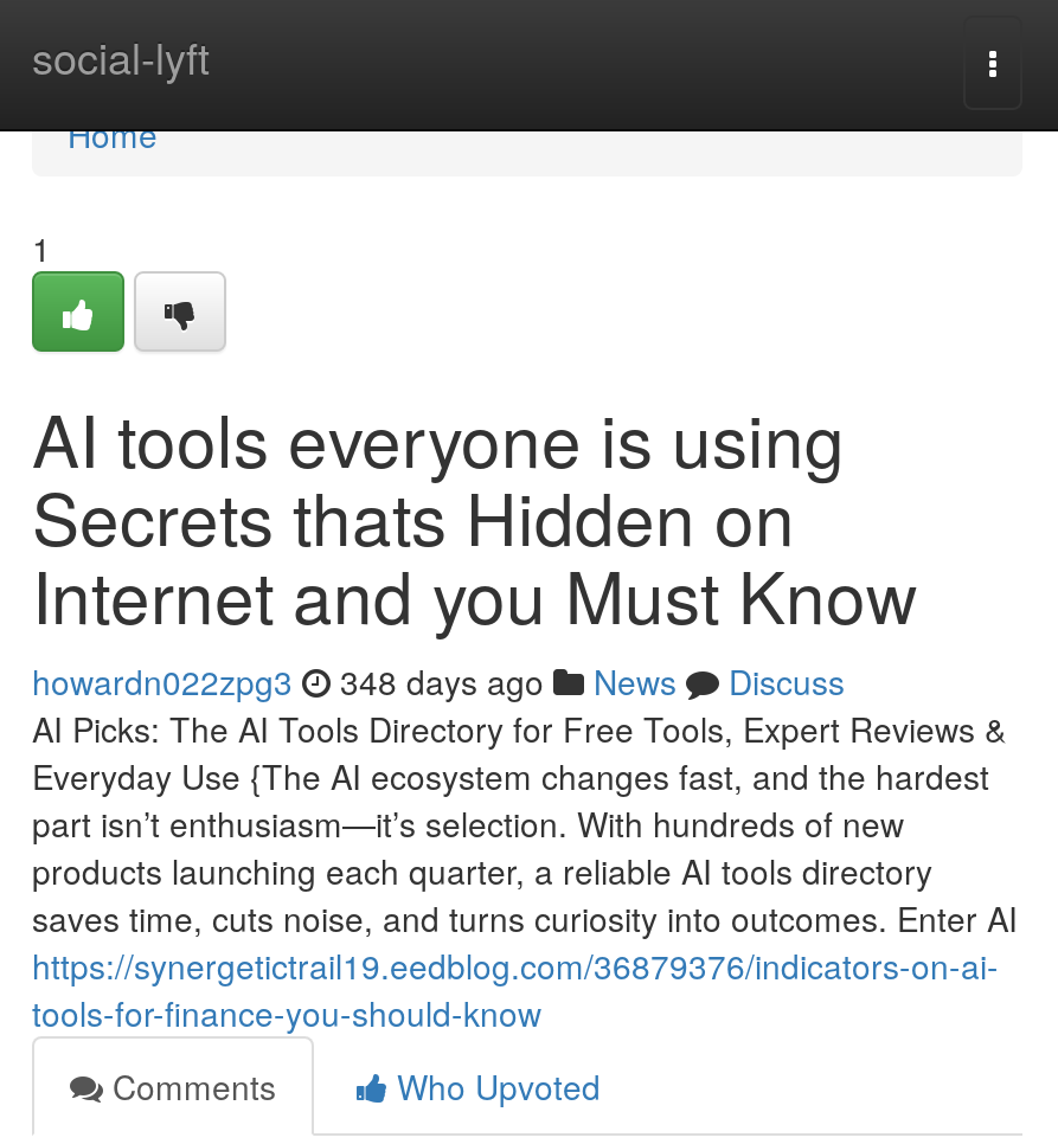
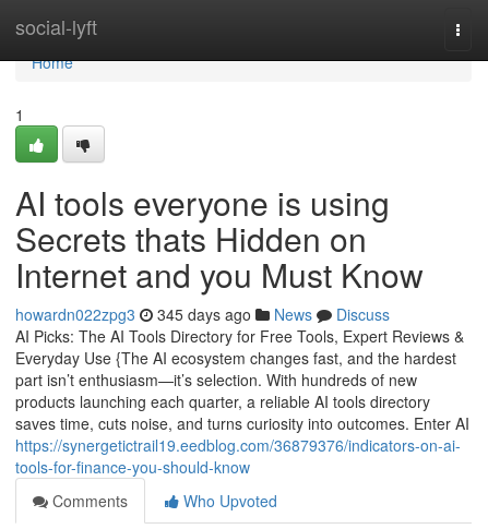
- howardn022zpg3 348 days ago News Discuss
+ howardn022zpg3 345 days ago News Discuss
